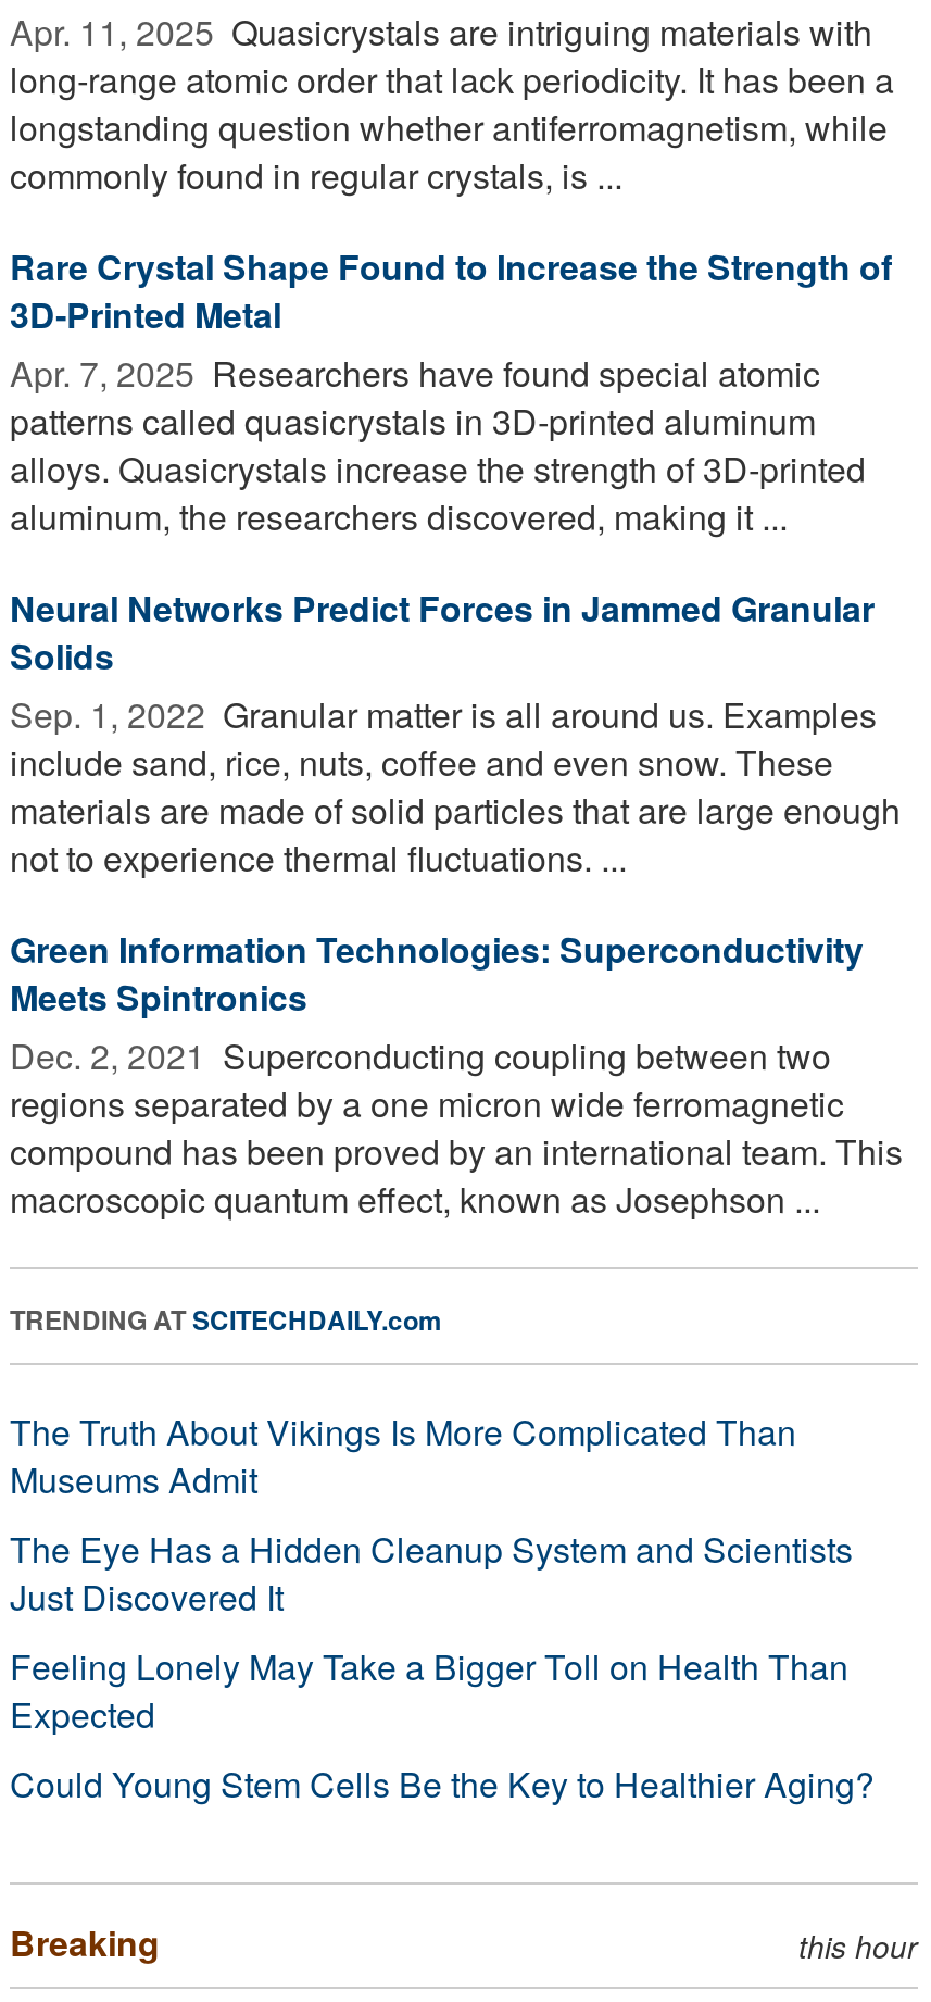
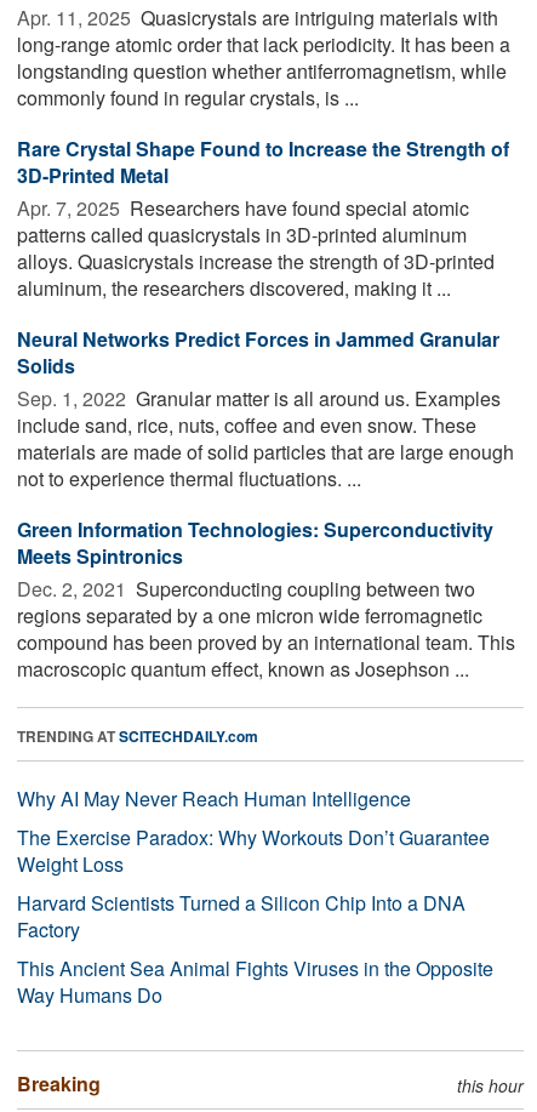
- The Truth About Vikings Is More Complicated Than
- Museums Admit
- The Eye Has a Hidden Cleanup System and Scientists
- Just Discovered It
- Feeling Lonely May Take a Bigger Toll on Health Than
- Expected
- Could Young Stem Cells Be the Key to Healthier Aging?
+ Why AI May Never Reach Human Intelligence
+ The Exercise Paradox: Why Workouts Don’t Guarantee
+ Weight Loss
+ Harvard Scientists Turned a Silicon Chip Into a DNA
+ Factory
+ This Ancient Sea Animal Fights Viruses in the Opposite
+ Way Humans Do
